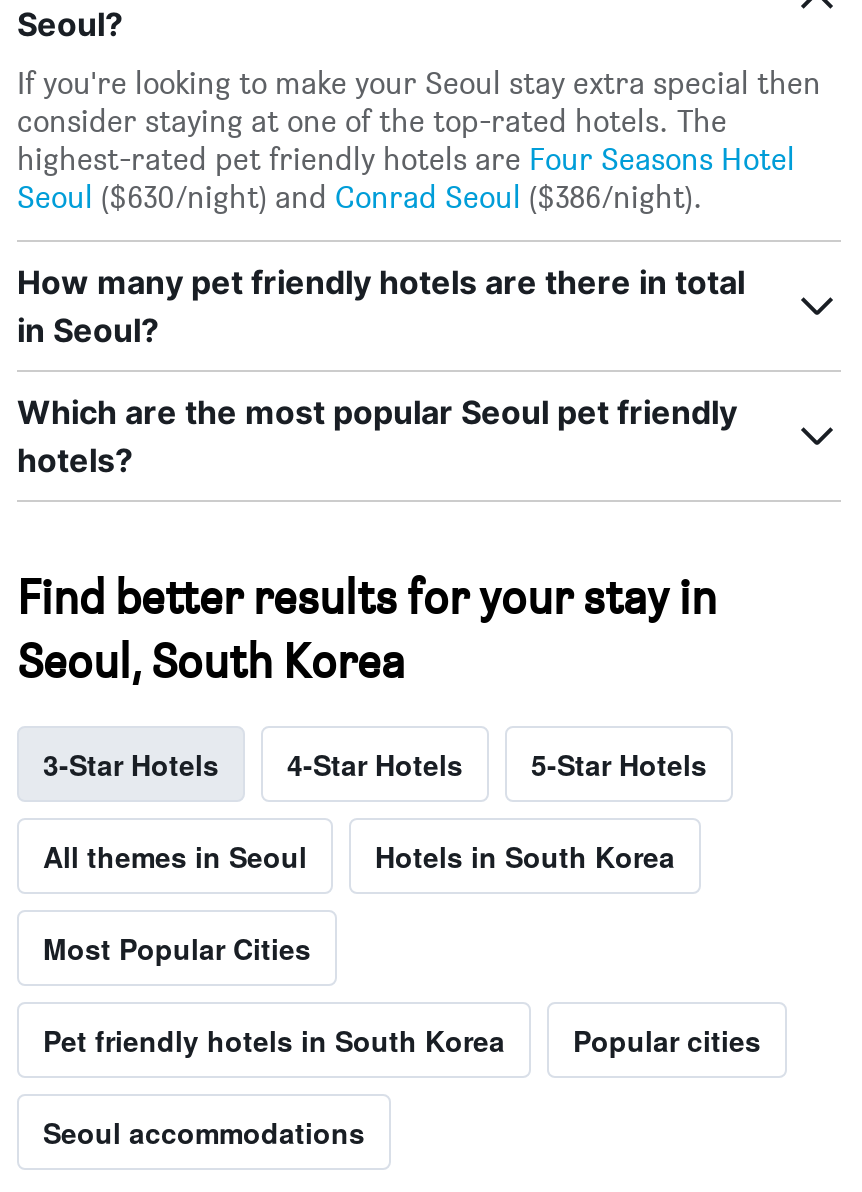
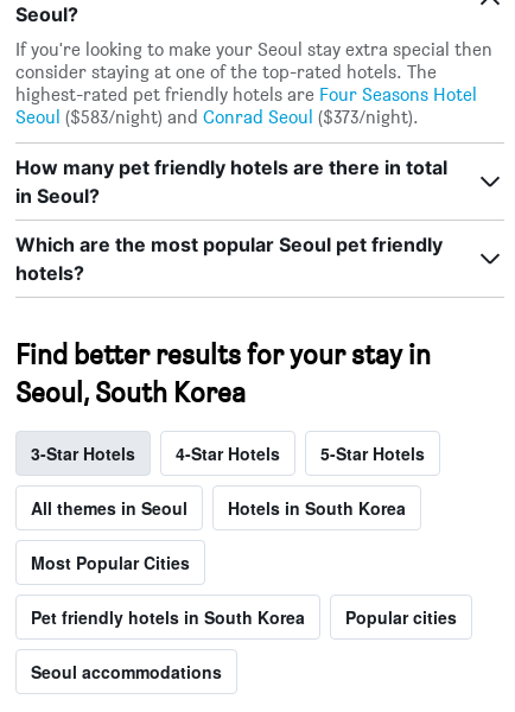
- Seoul ($630/night) and Conrad Seoul ($386/night).
+ Seoul ($583/night) and Conrad Seoul ($373/night).
